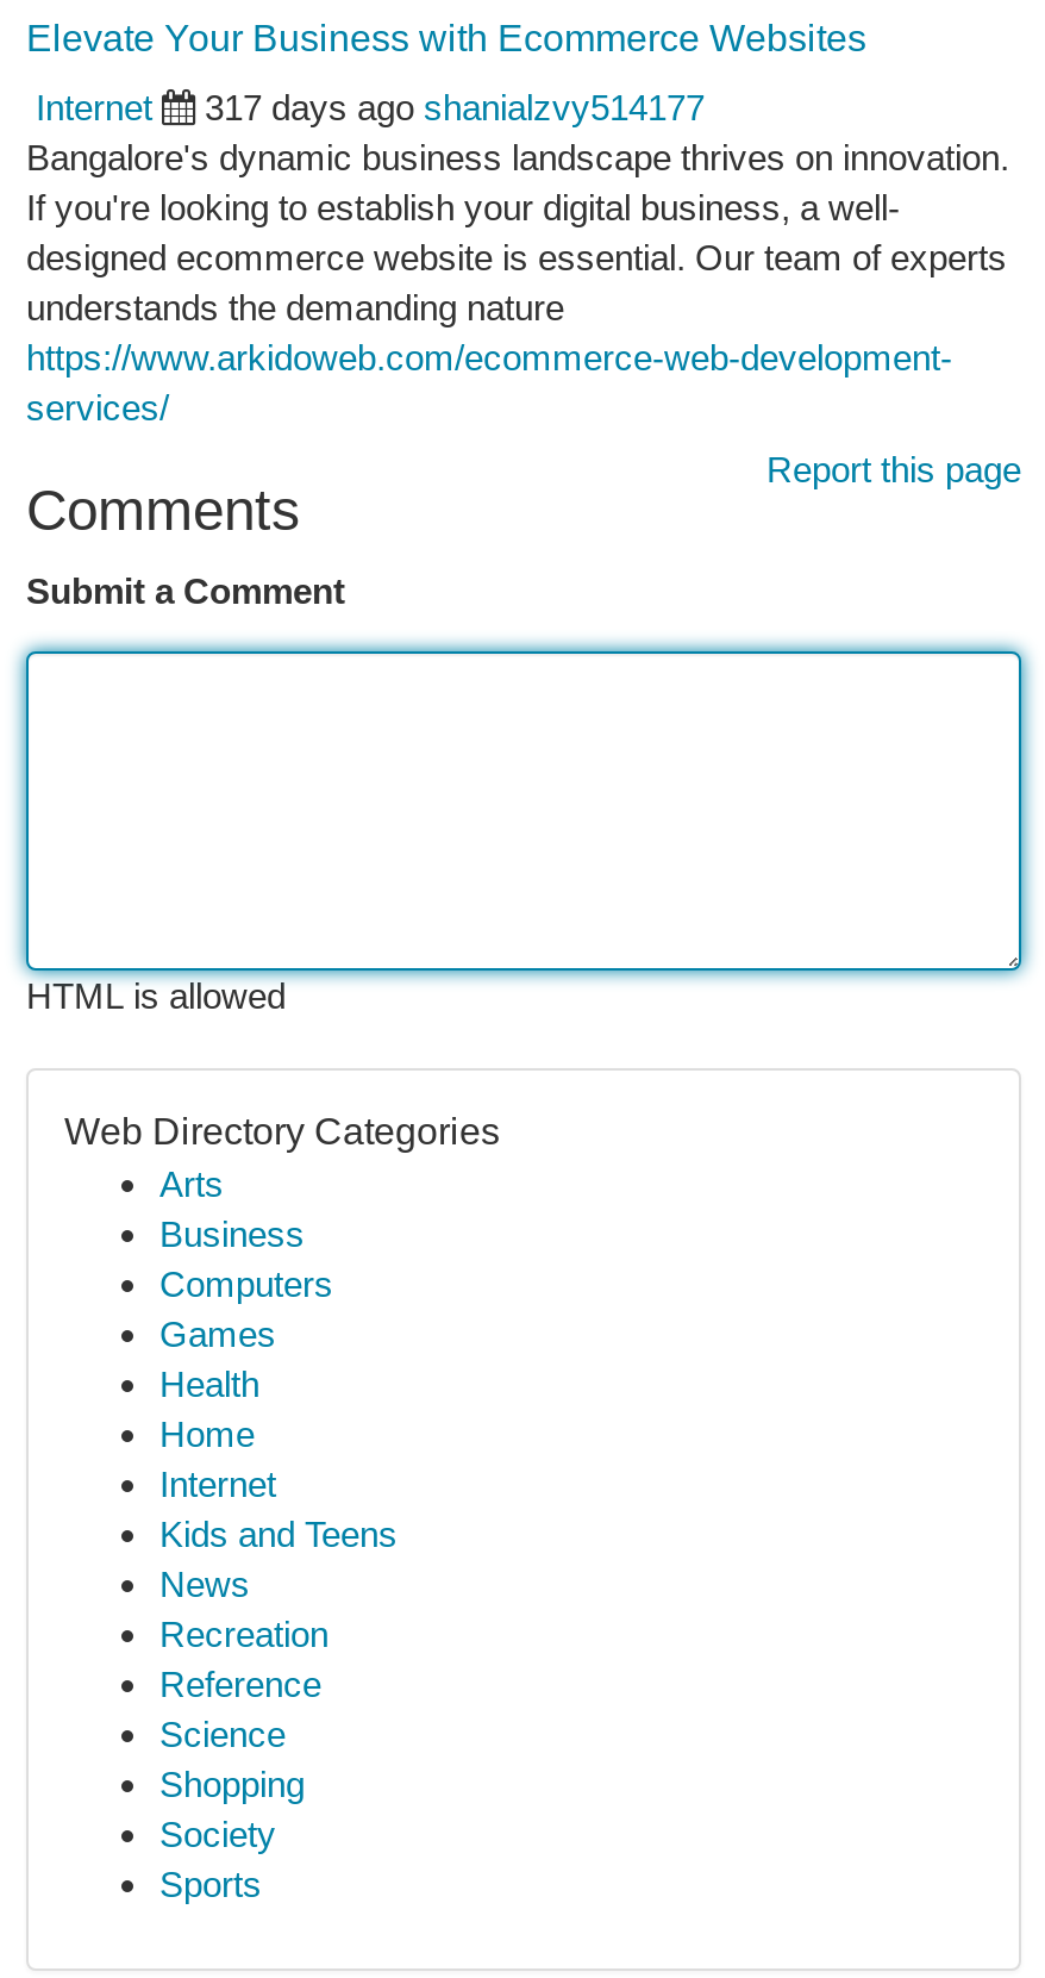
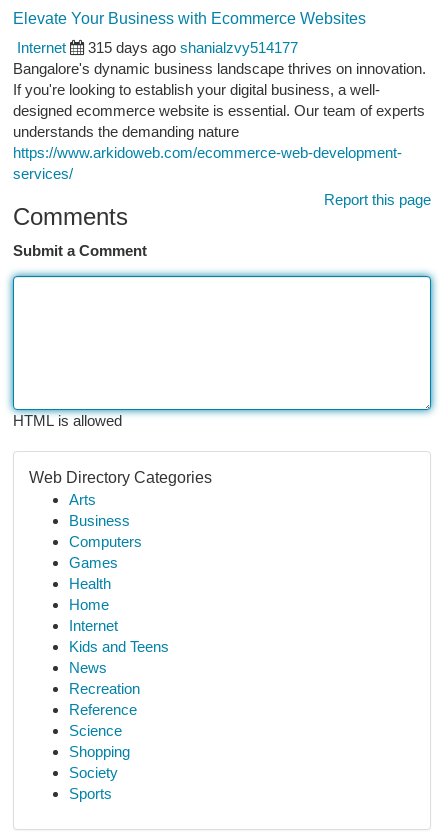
- 317 days ago shanialzvy514177
+ 315 days ago shanialzvy514177
